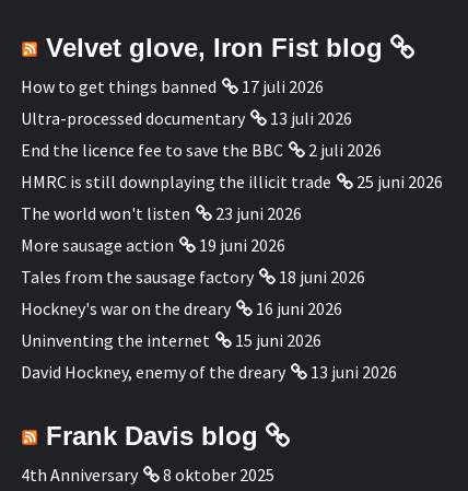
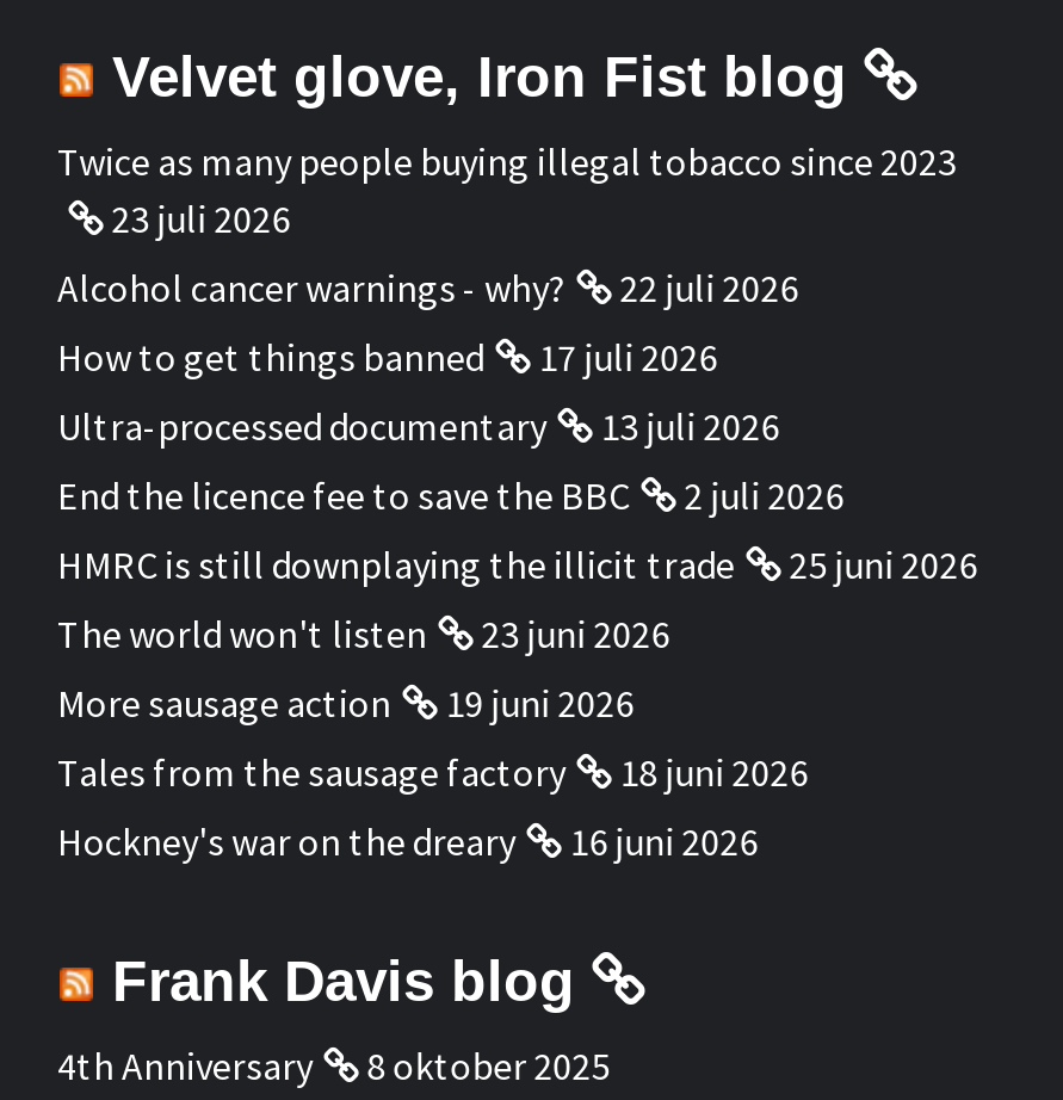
+ Twice as many people buying illegal tobacco since 2023
+ 23 juli 2026
+ Alcohol cancer warnings - why?
+ 22 juli 2026

moved down: How to get things banned | 17 juli 2026 | Ultra-processed documentary | ... | Hockney's war on the dreary | 16 juni 2026

- Uninventing the internet
- 15 juni 2026
- David Hockney, enemy of the dreary
- 13 juni 2026
